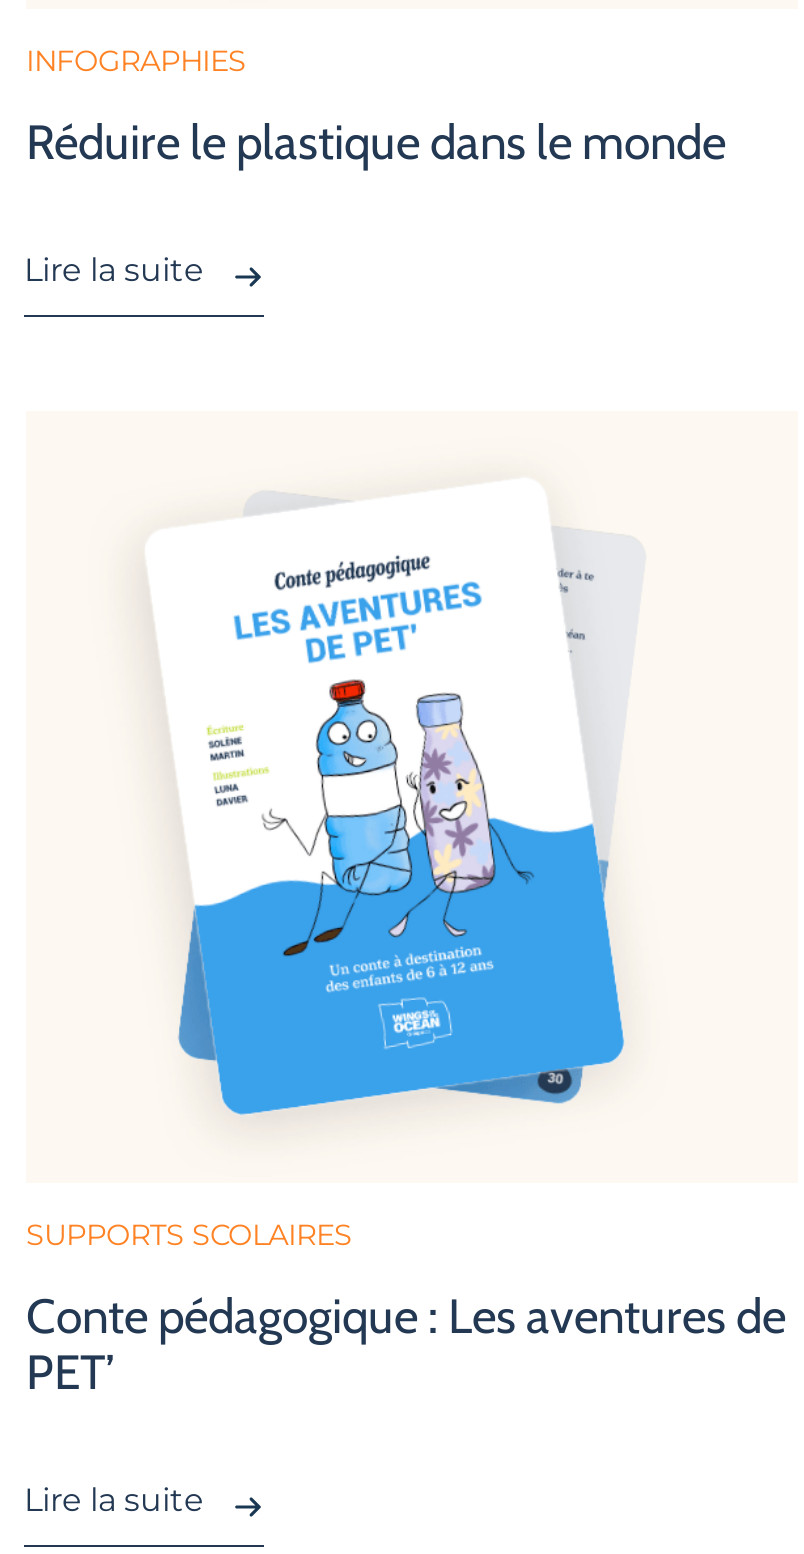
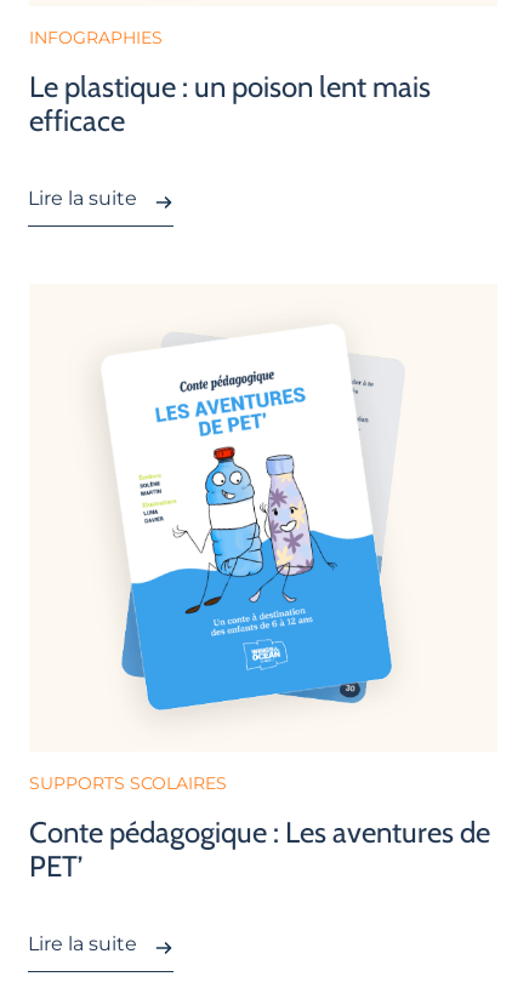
- Réduire le plastique dans le monde
+ Le plastique : un poison lent mais
+ efficace
